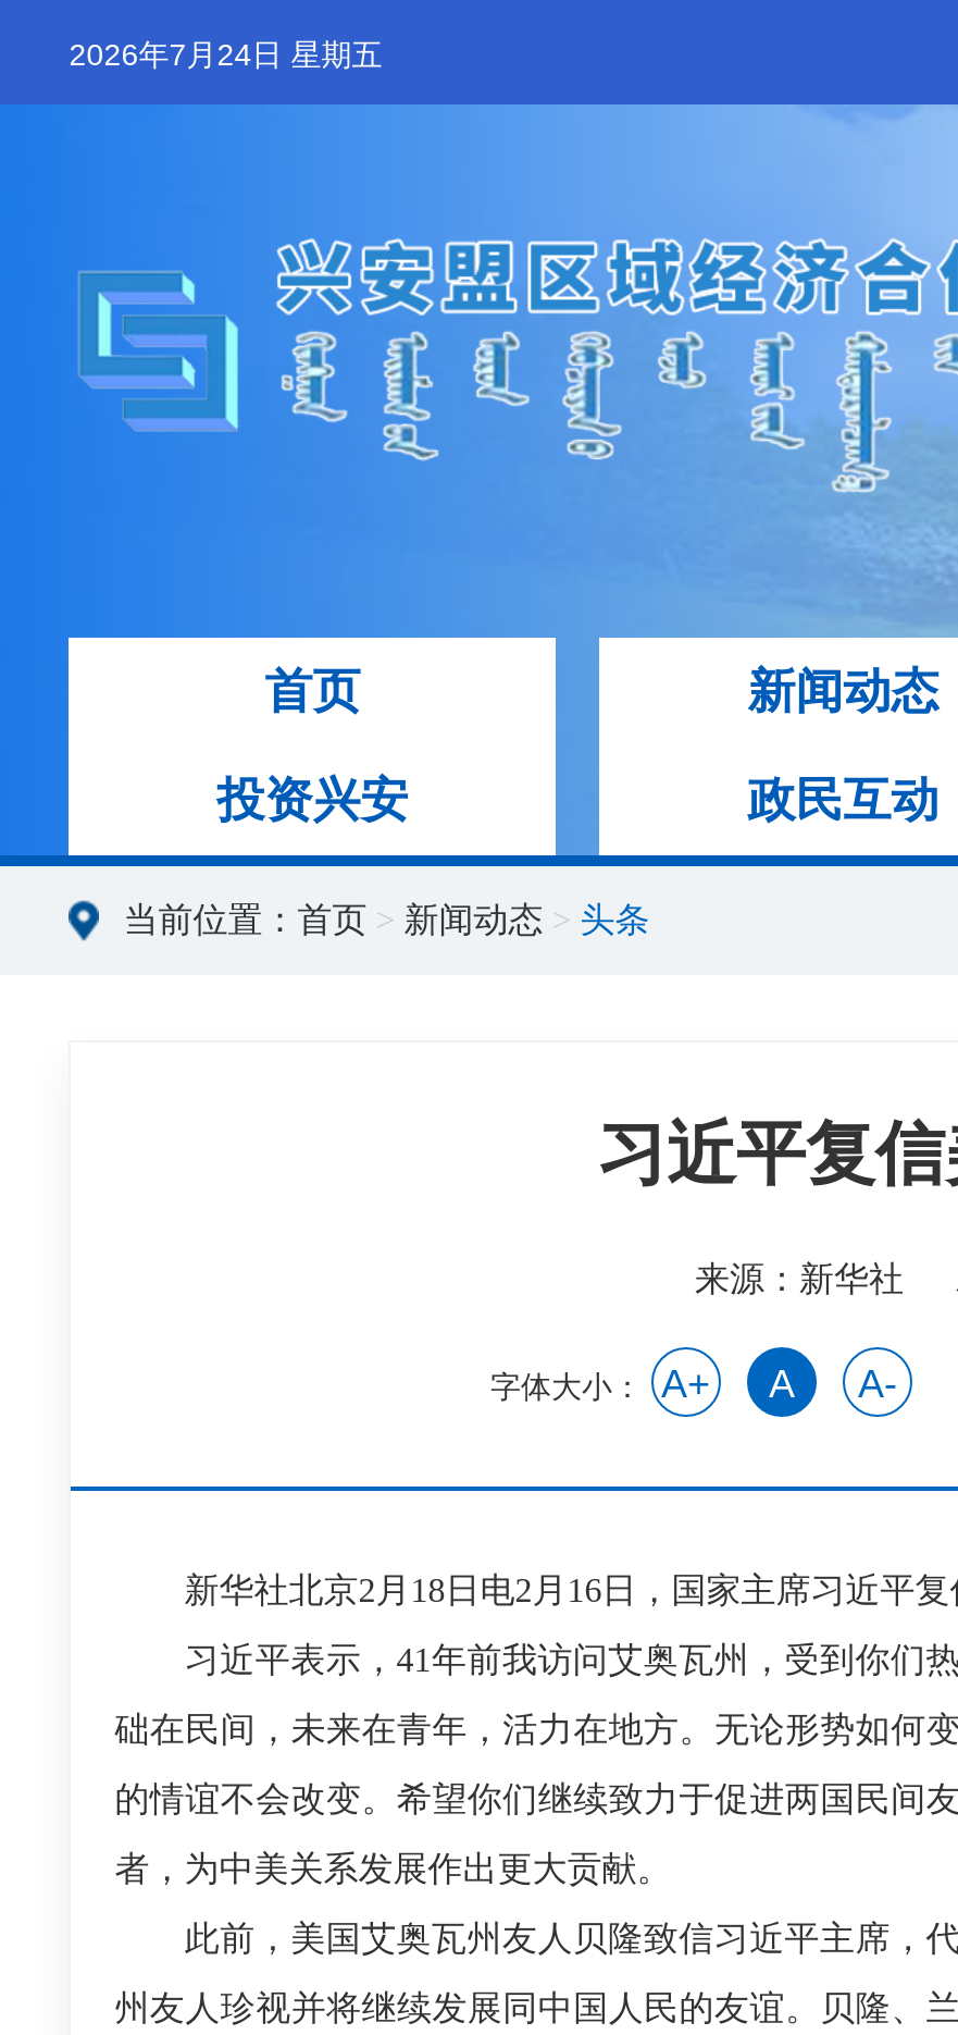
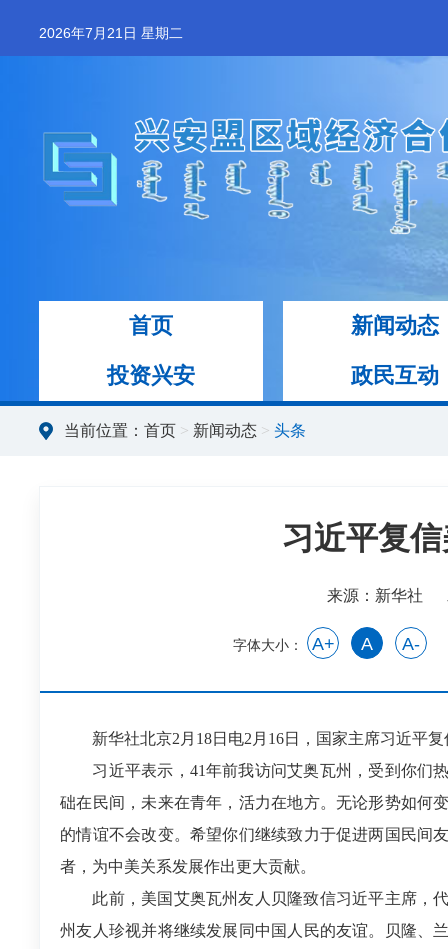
- 2026年7月24日 星期五
+ 2026年7月21日 星期二
